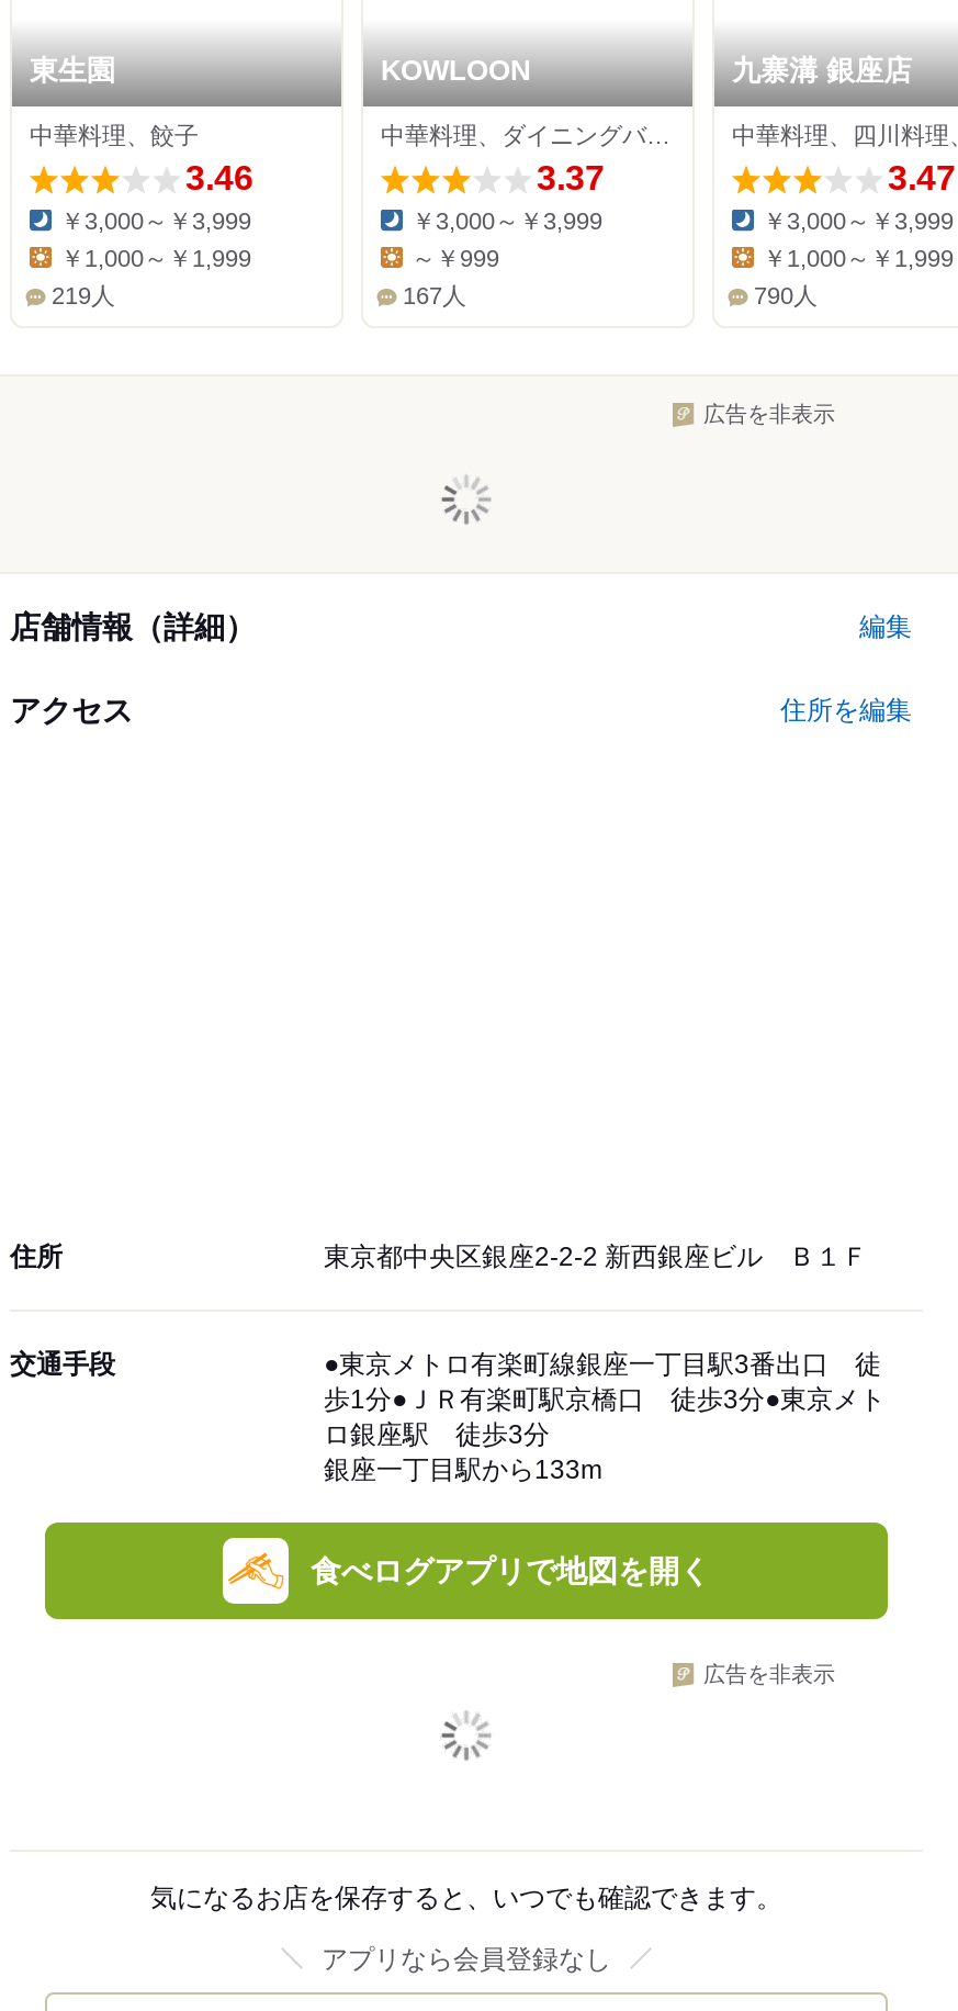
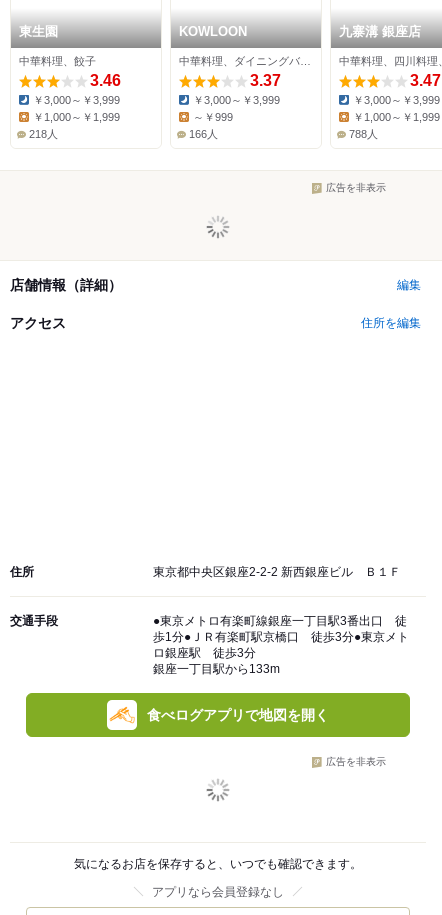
- 219人
+ 218人

- 167人
+ 166人

- 790人
+ 788人
